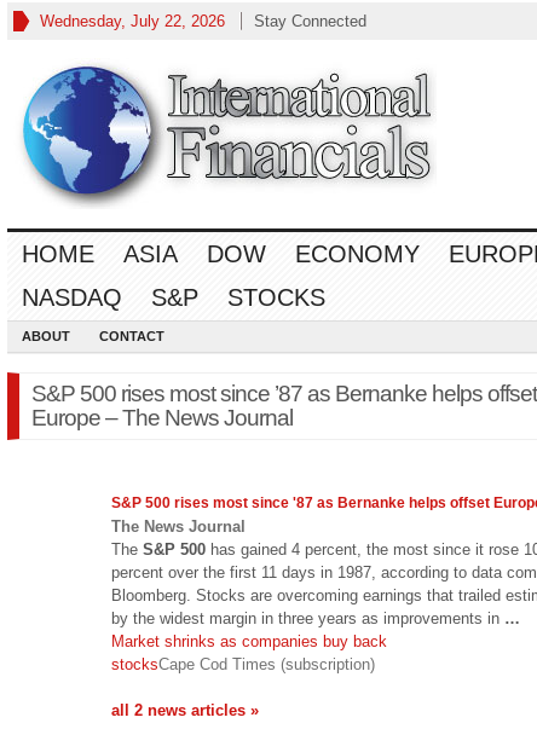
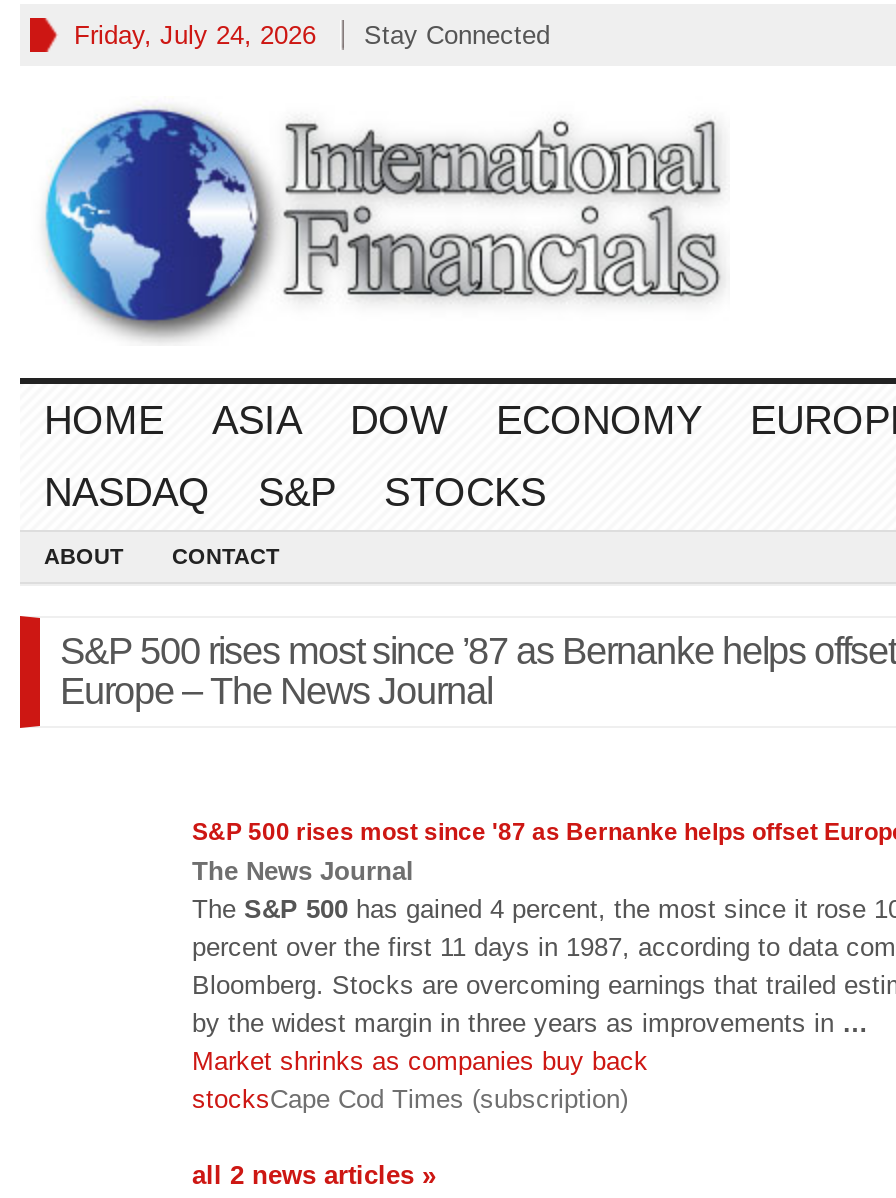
- Wednesday, July 22, 2026
+ Friday, July 24, 2026
